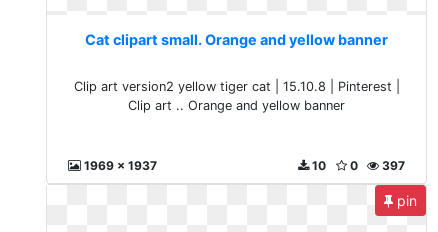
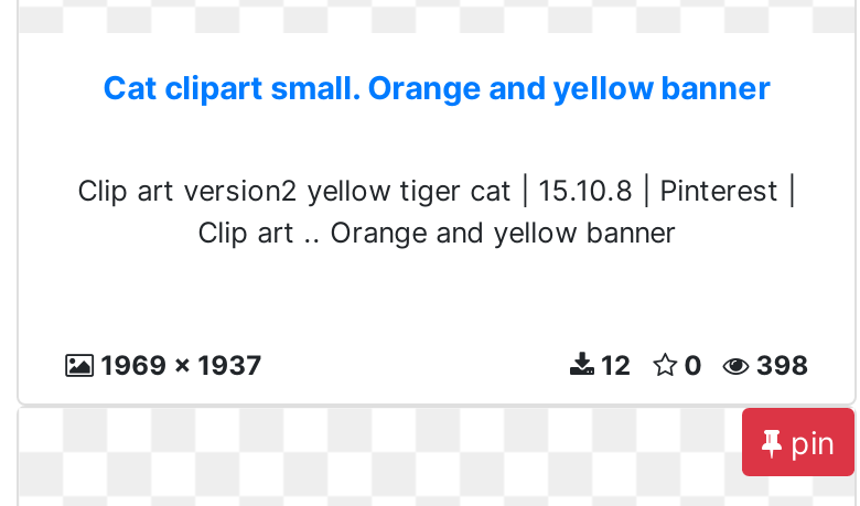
- 10
+ 12

- 397
+ 398
